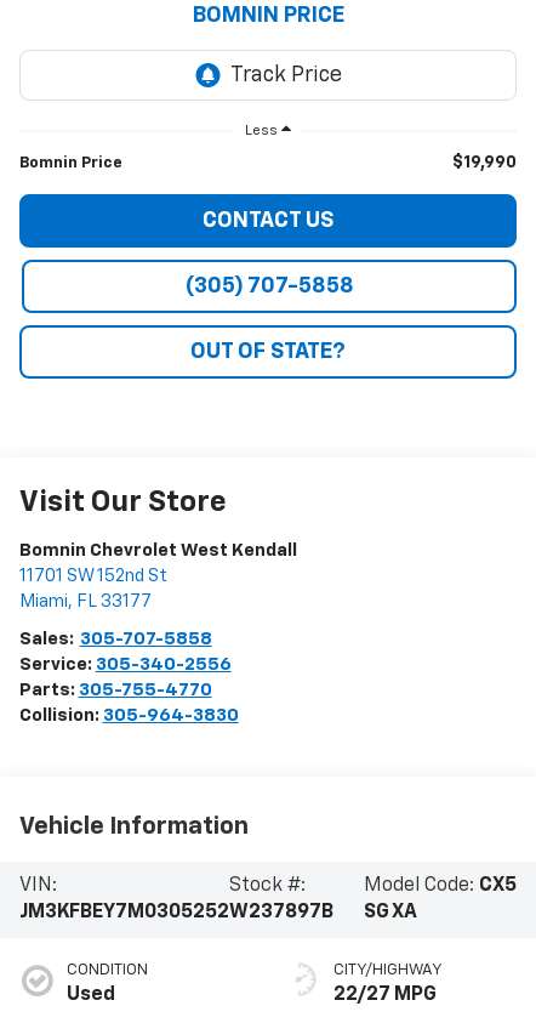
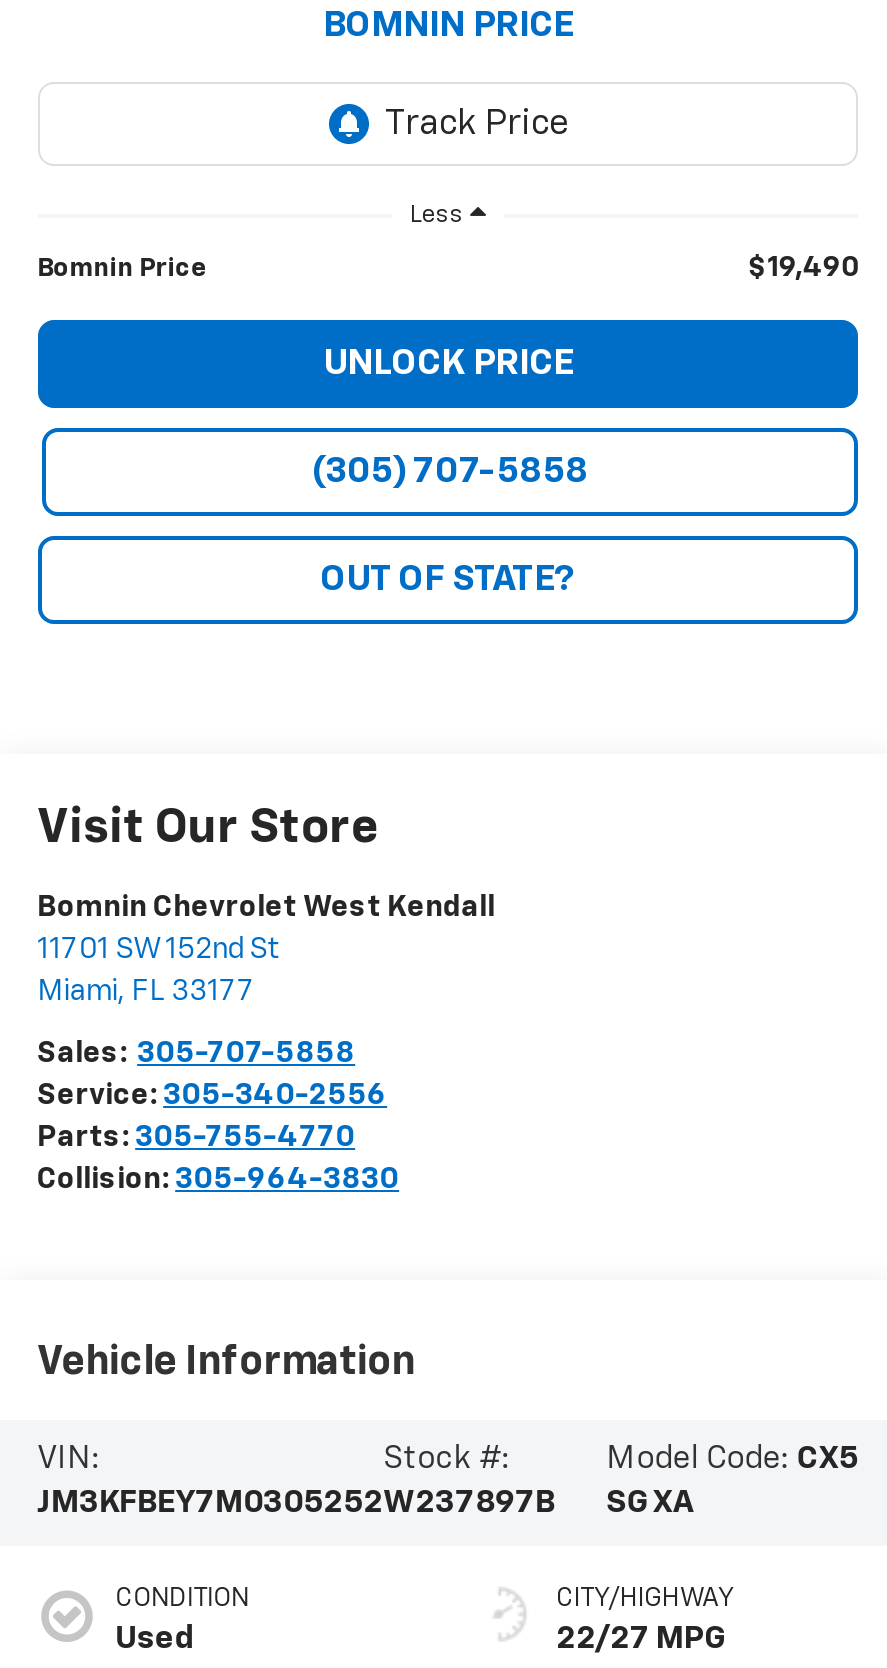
- $19,990
+ $19,490

- CONTACT US
+ UNLOCK PRICE
